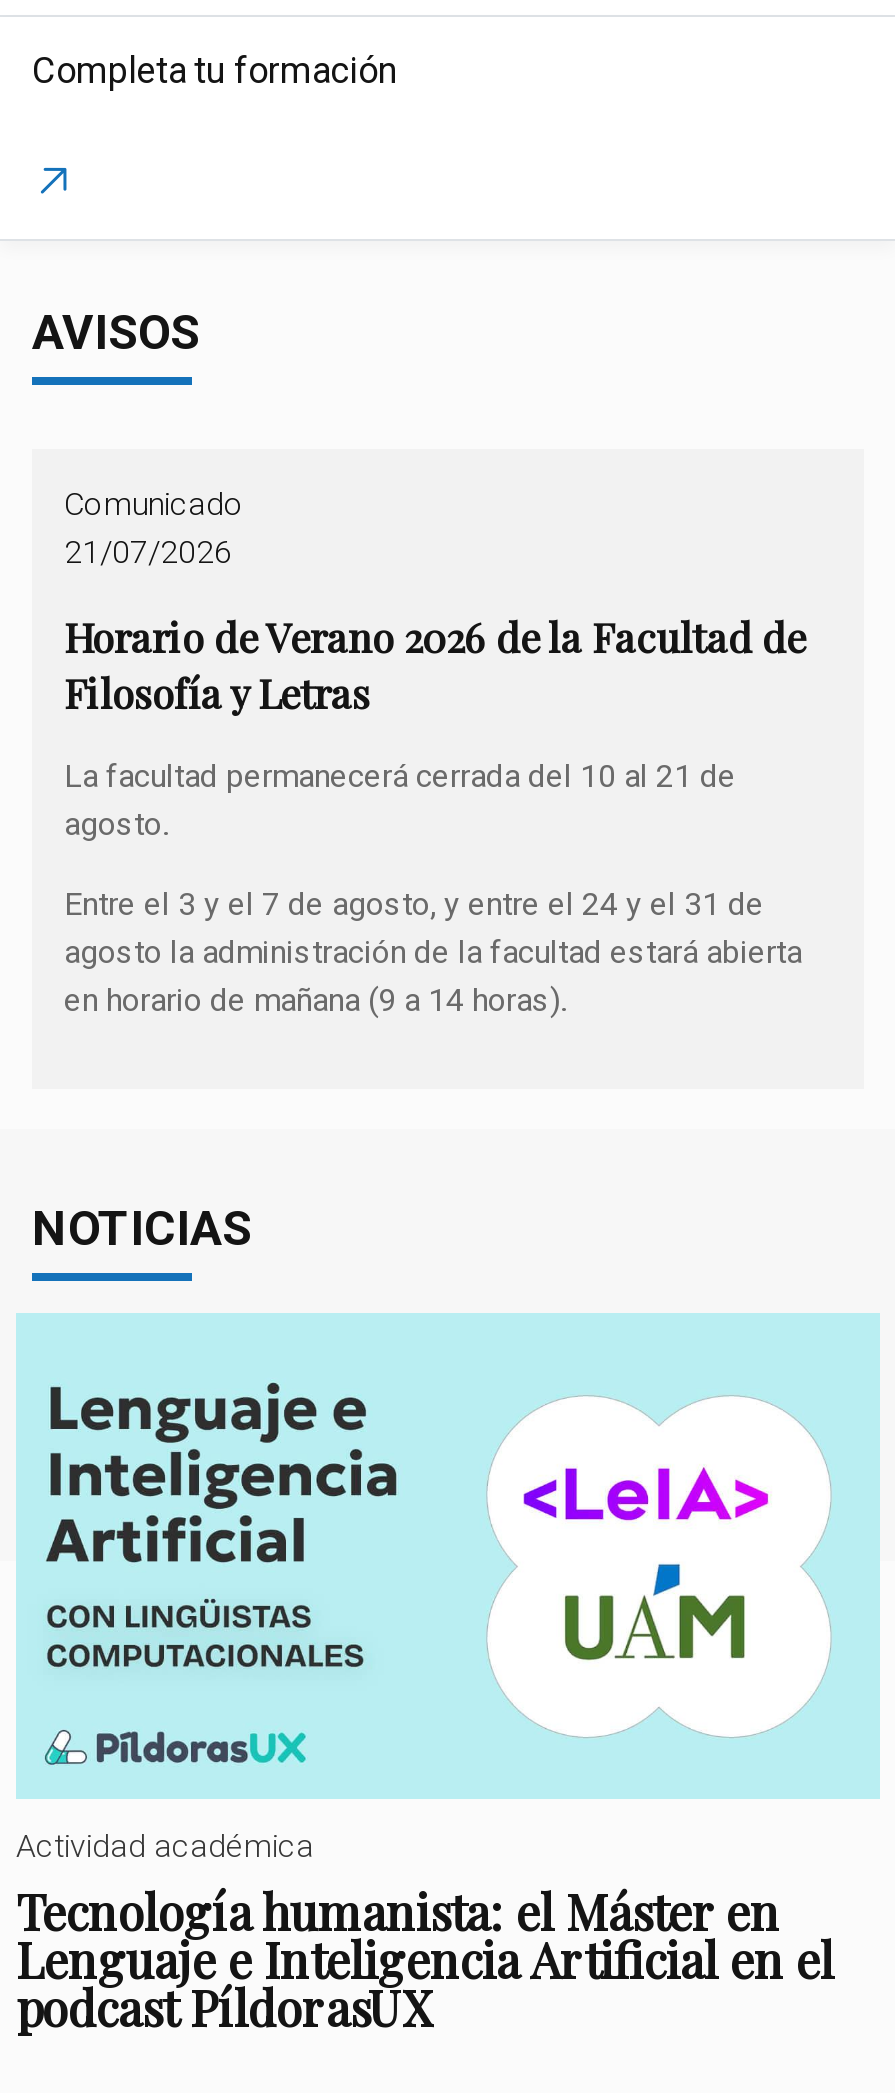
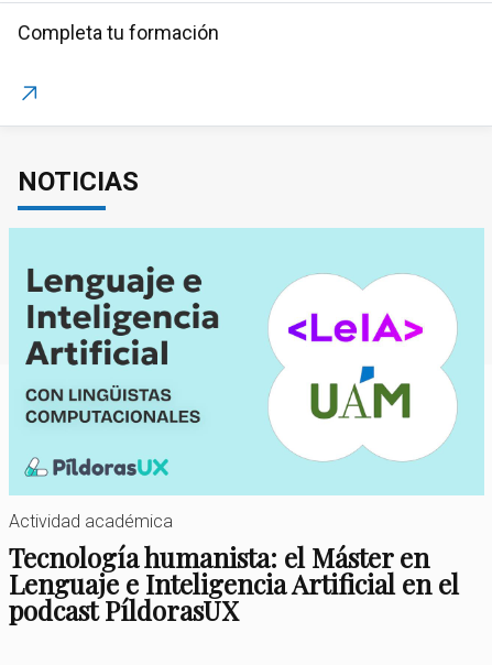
- AVISOS
- Comunicado
- 21/07/2026
- Horario de Verano 2026 de la Facultad de
- Filosofía y Letras
- La facultad permanecerá cerrada del 10 al 21 de
- agosto.
- Entre el 3 y el 7 de agosto, y entre el 24 y el 31 de
- agosto la administración de la facultad estará abierta
- en horario de mañana (9 a 14 horas).
